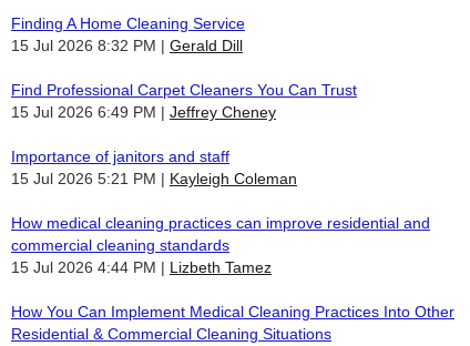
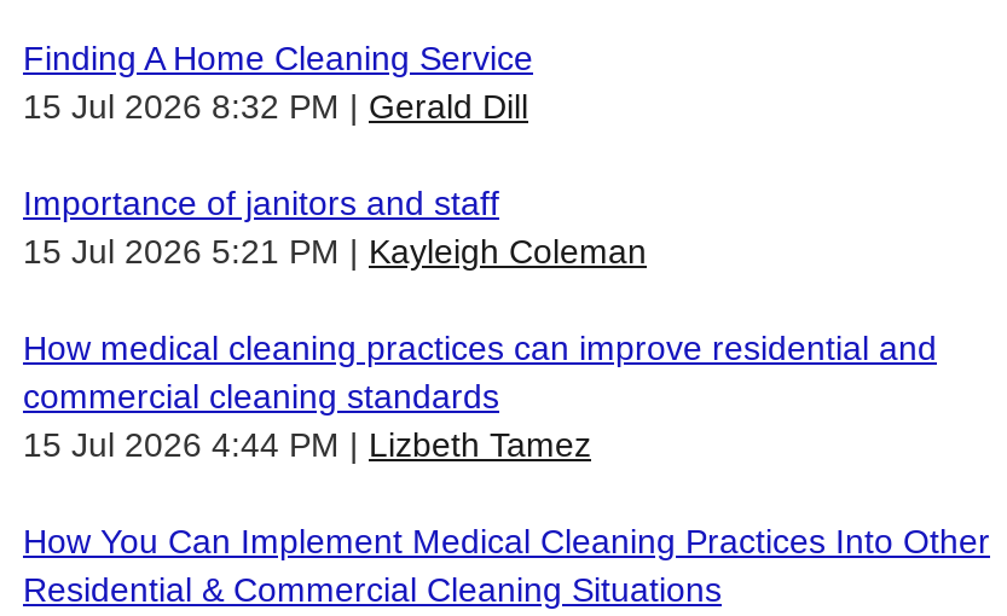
- Find Professional Carpet Cleaners You Can Trust
- 15 Jul 2026 6:49 PM
- Jeffrey Cheney
